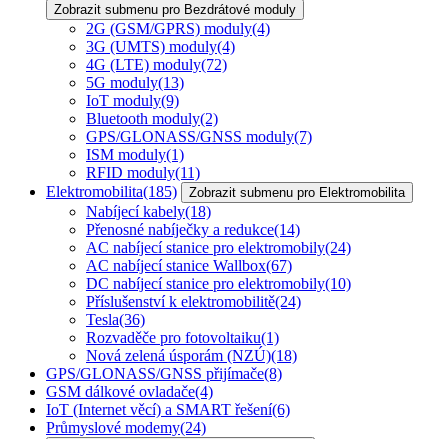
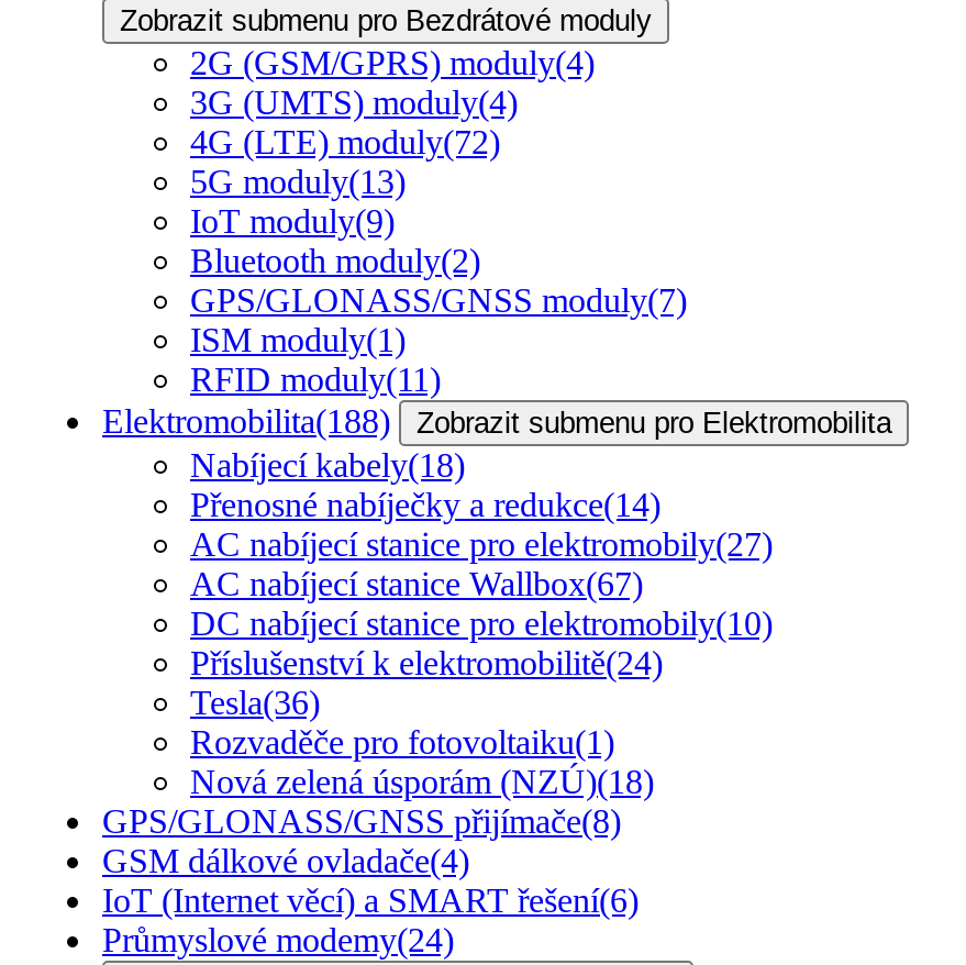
- Elektromobilita(185)
+ Elektromobilita(188)

- AC nabíjecí stanice pro elektromobily(24)
+ AC nabíjecí stanice pro elektromobily(27)
